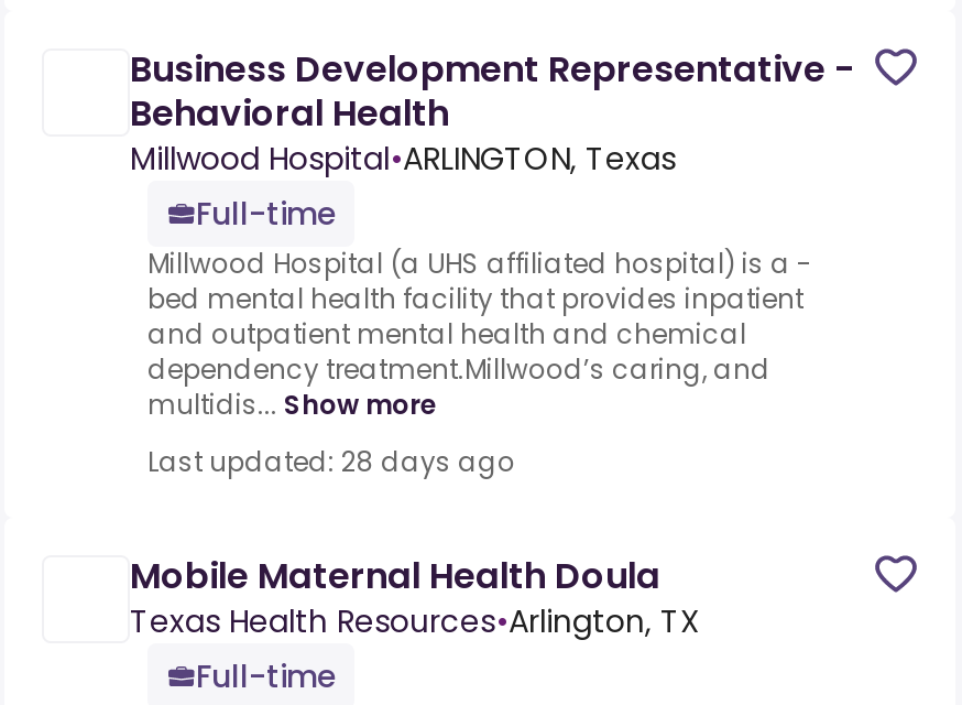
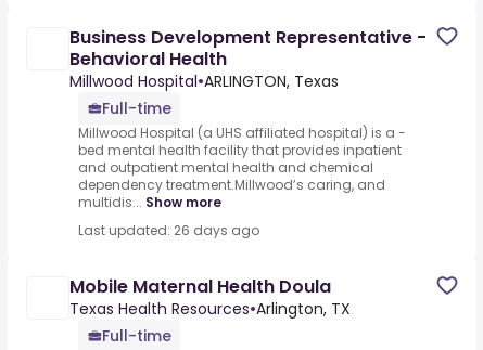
- Last updated: 28 days ago
+ Last updated: 26 days ago
